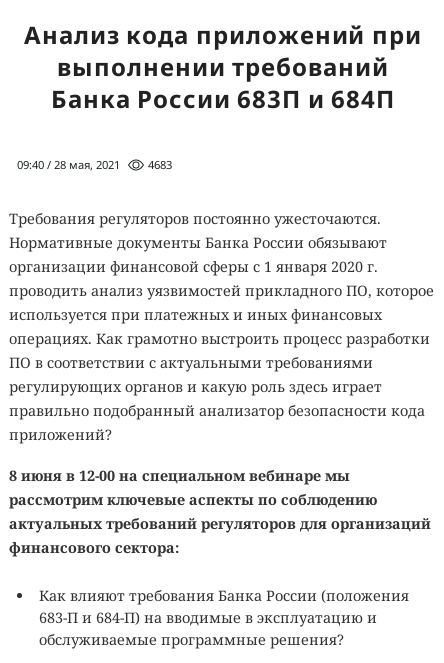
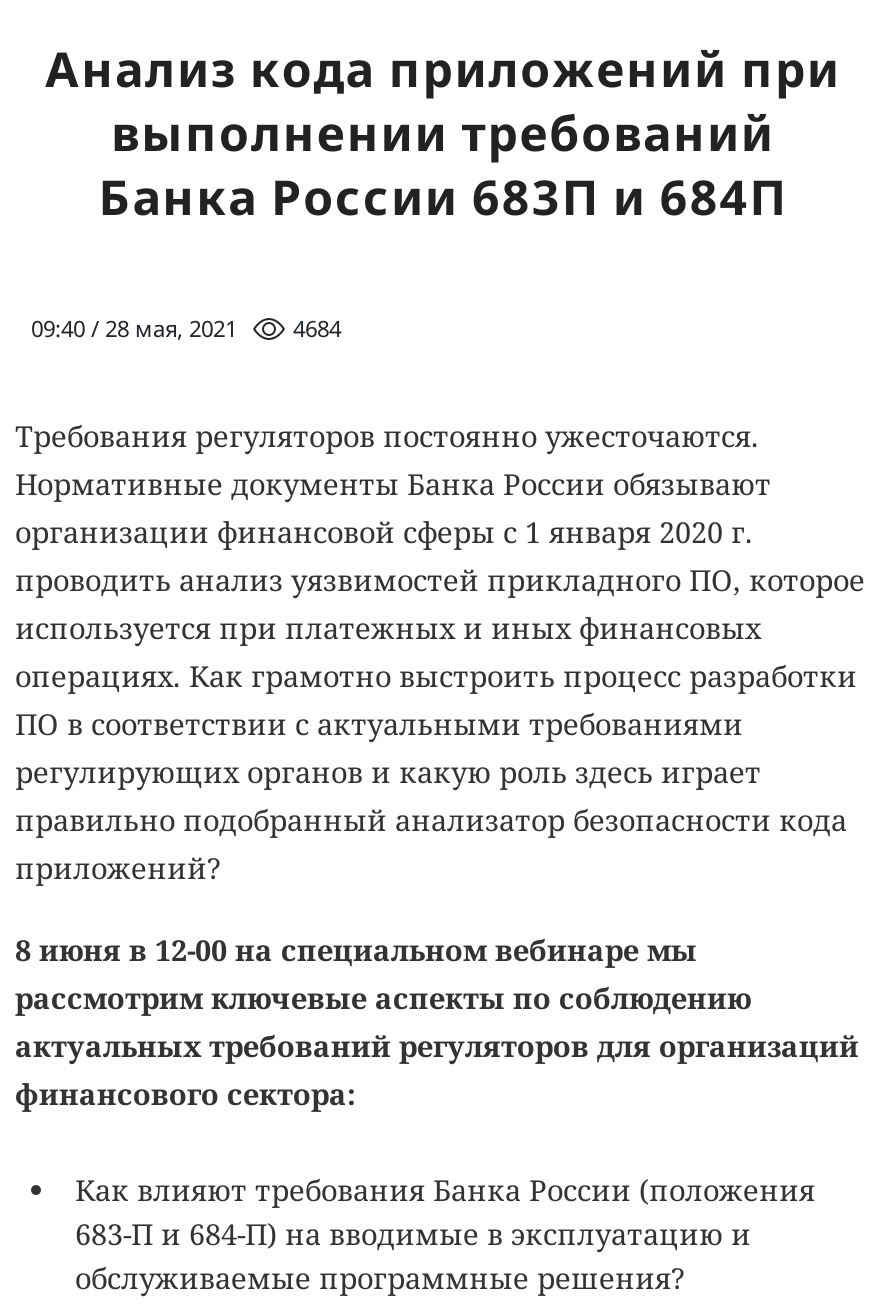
- 09:40 / 28 мая, 2021 4683
+ 09:40 / 28 мая, 2021 4684
